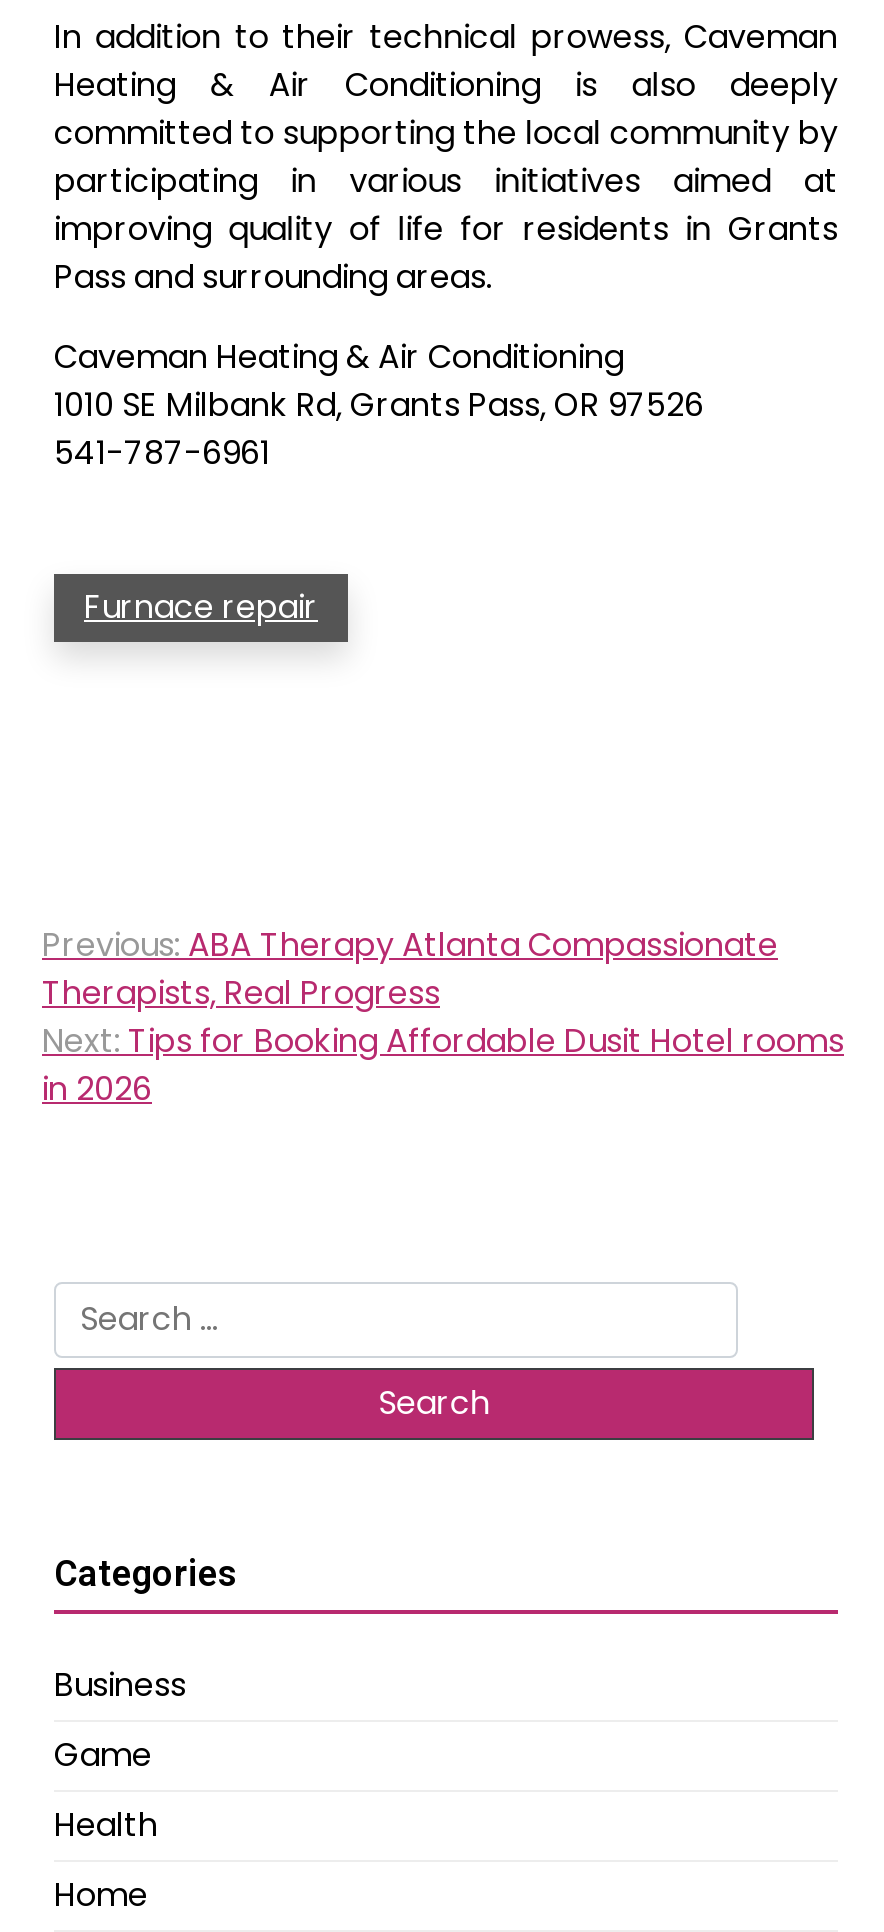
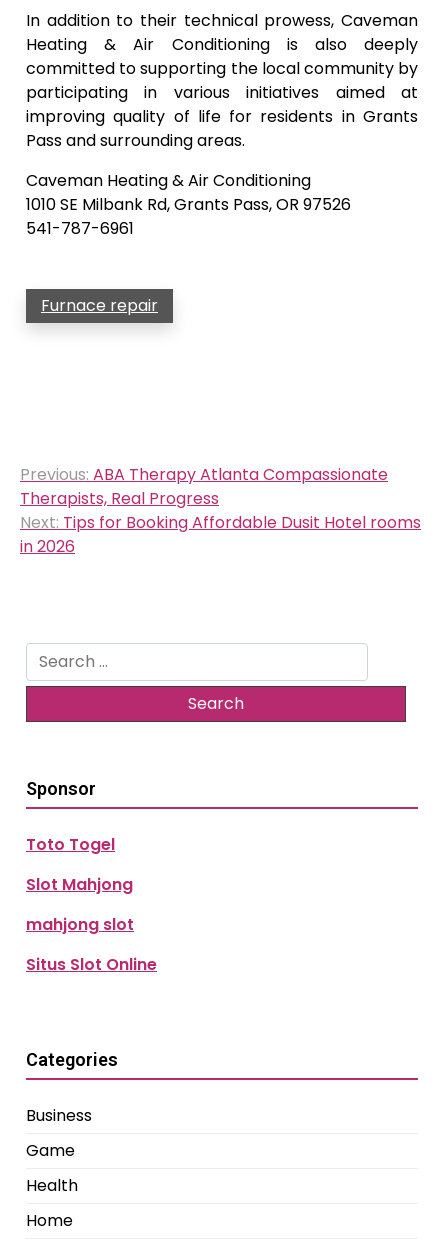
+ Sponsor
+ Toto Togel
+ Slot Mahjong
+ mahjong slot
+ Situs Slot Online
